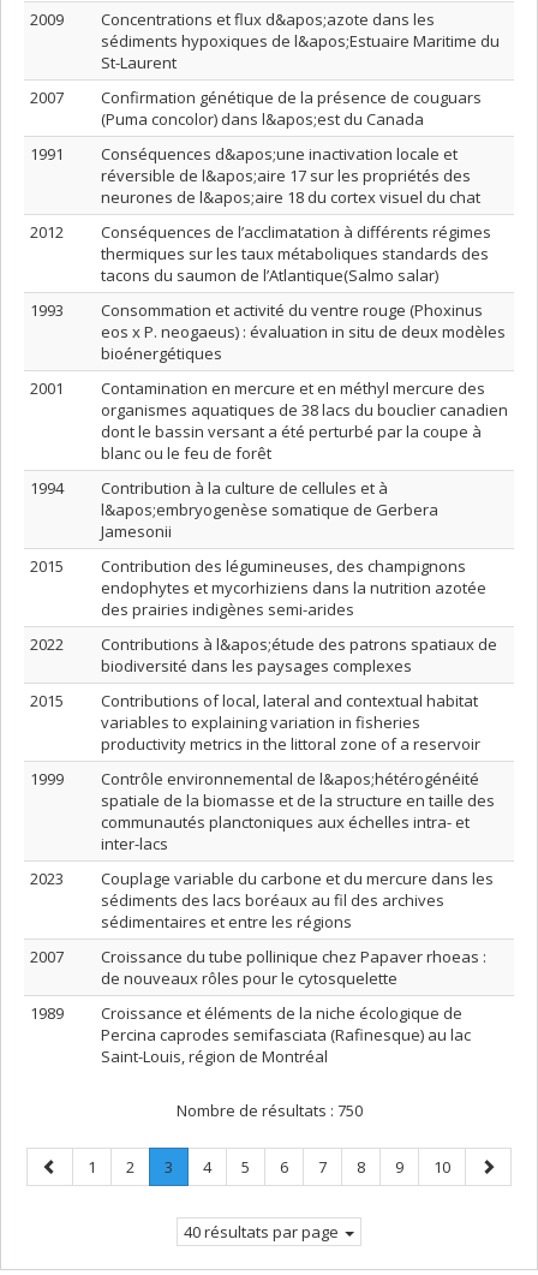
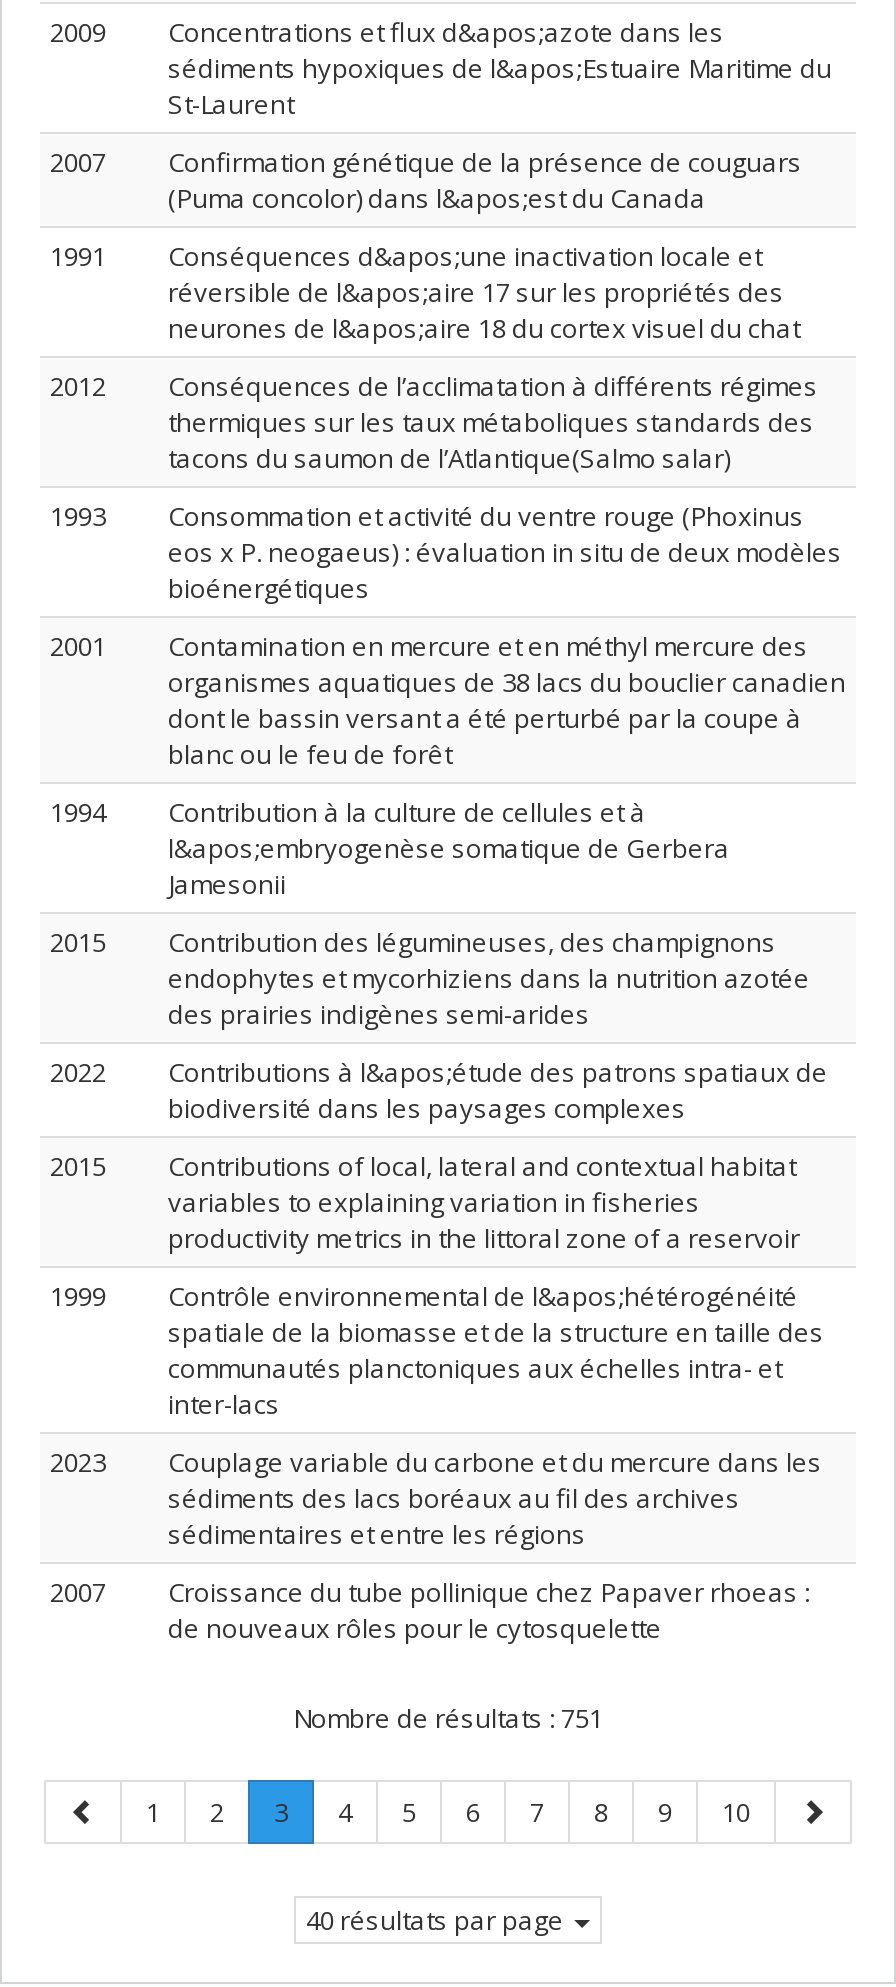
- 1989
- Croissance et éléments de la niche écologique de
- Percina caprodes semifasciata (Rafinesque) au lac
- Saint-Louis, région de Montréal
- Nombre de résultats : 750
+ Nombre de résultats : 751
